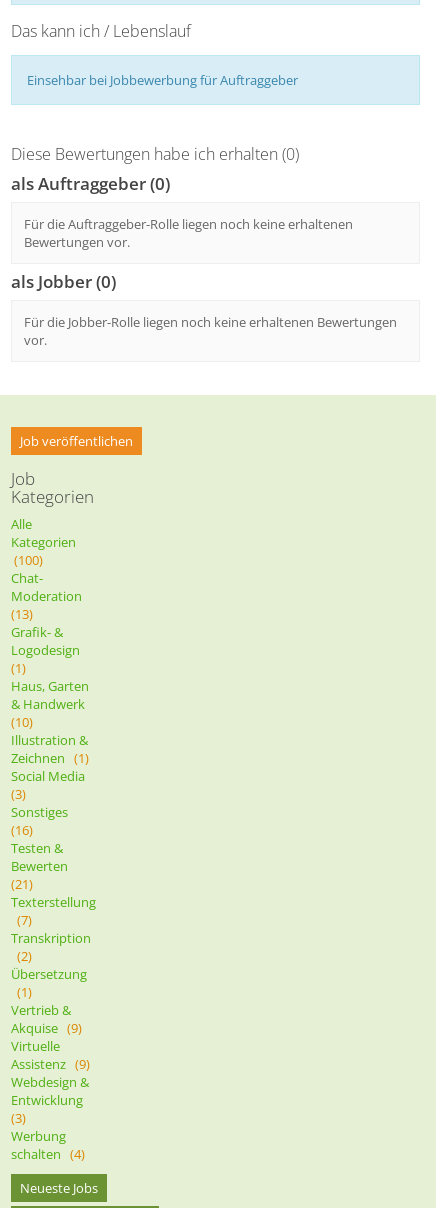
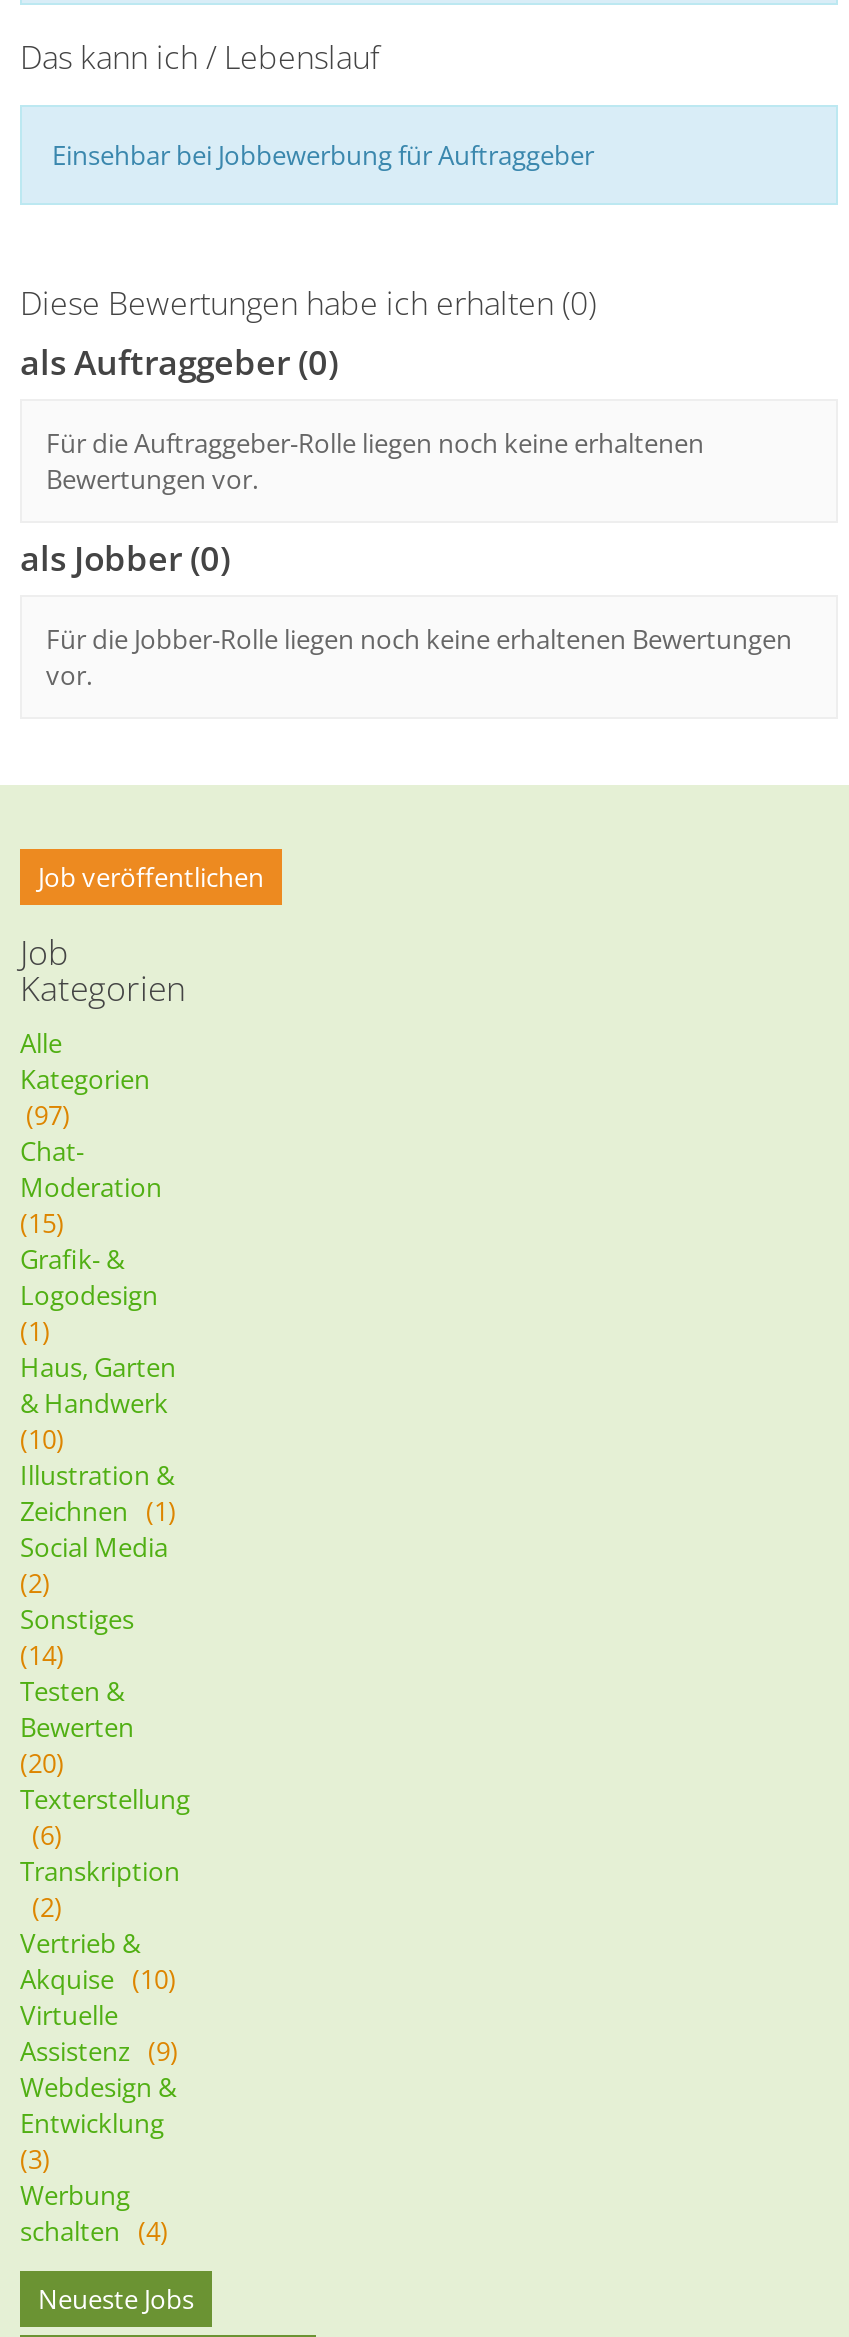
- (100)
+ (97)

- (13)
+ (15)

- (3)
+ (2)

- (16)
+ (14)

- (21)
+ (20)

- (7)
+ (6)

- Übersetzung
- (1)

- Akquise (9)
+ Akquise (10)
